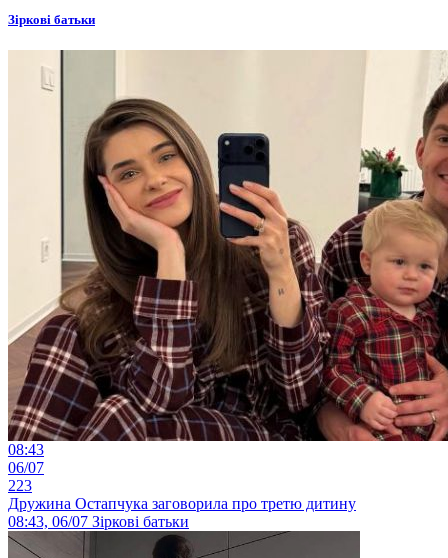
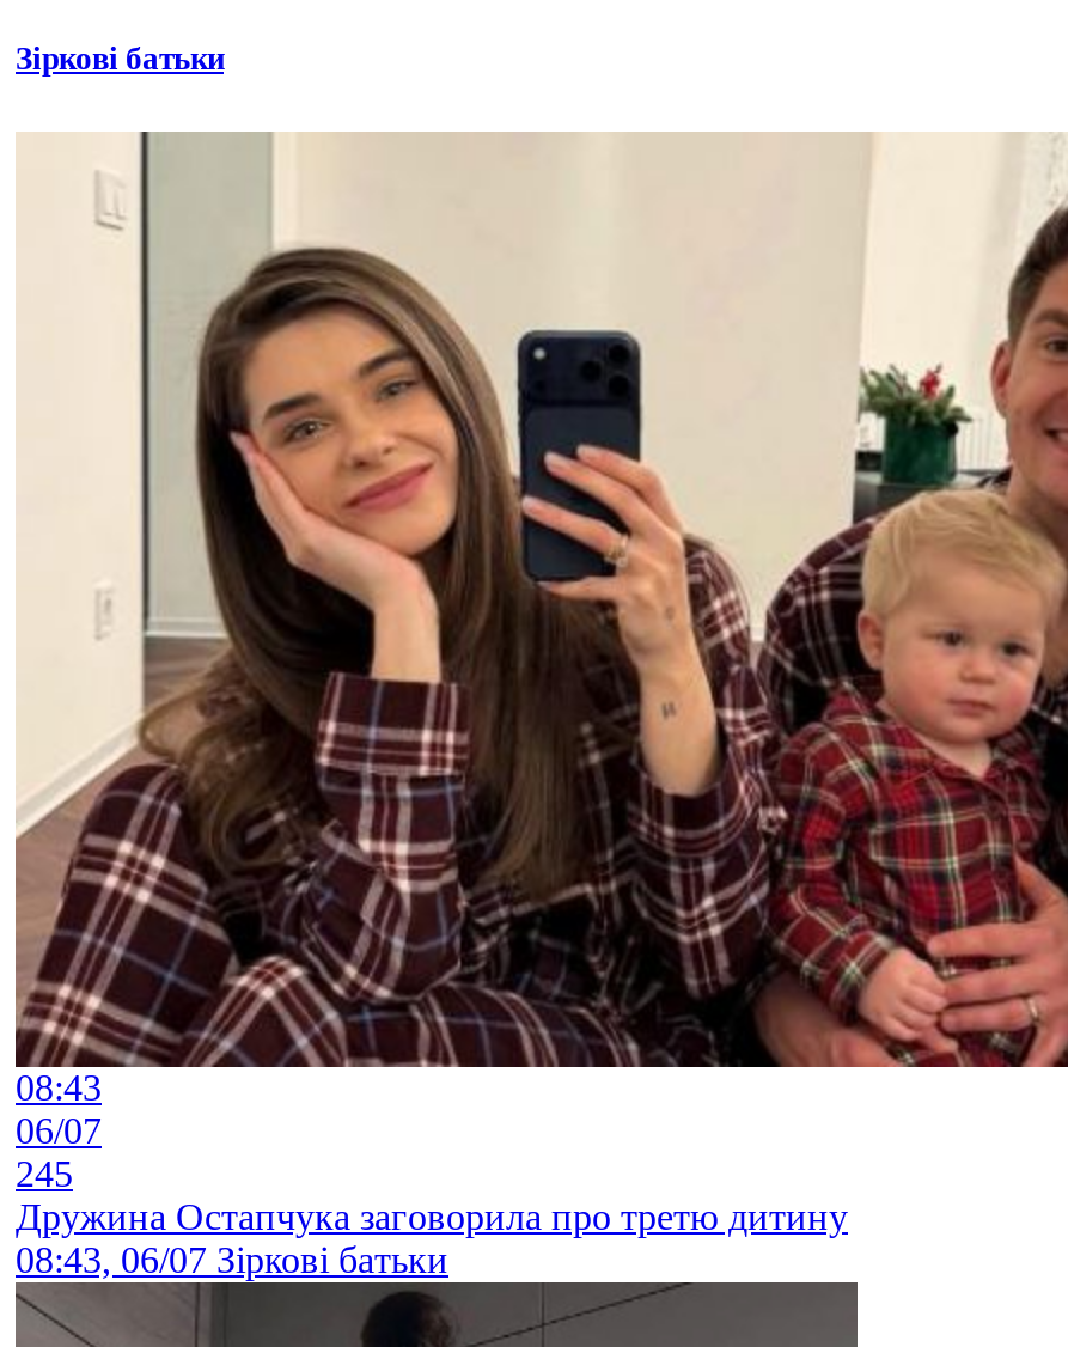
- 223
+ 245
